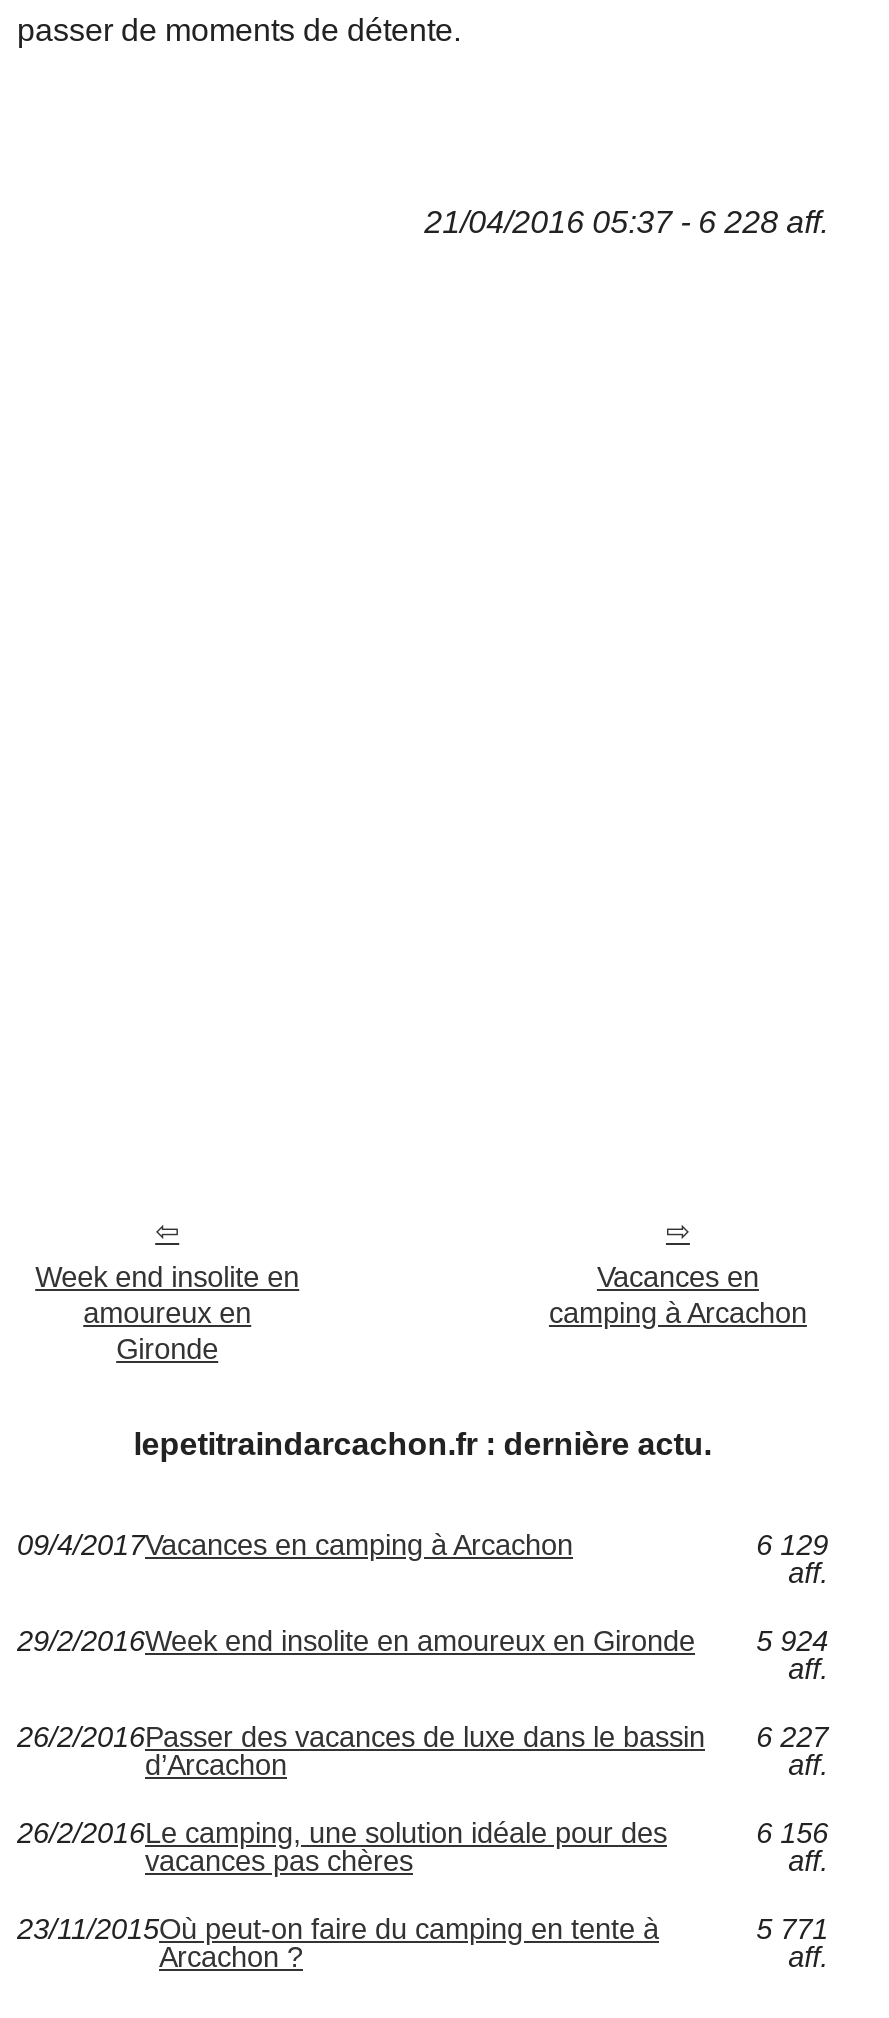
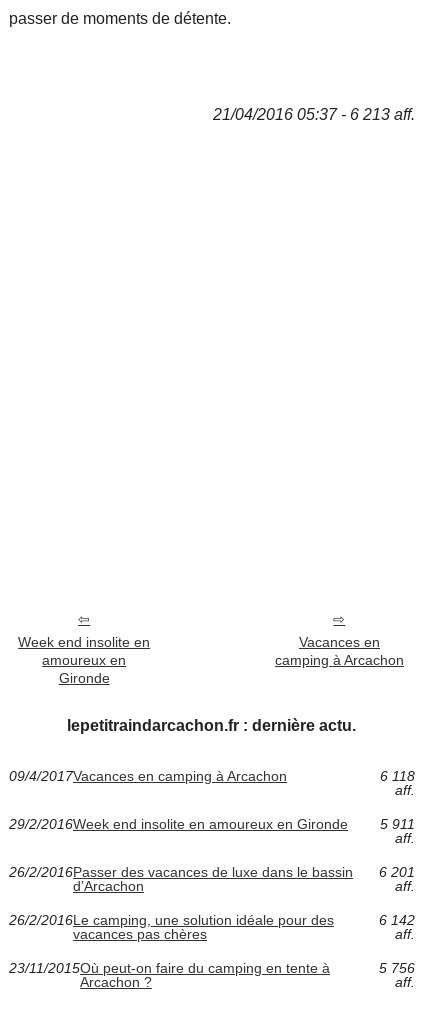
- 21/04/2016 05:37 - 6 228 aff.
+ 21/04/2016 05:37 - 6 213 aff.

- 6 129
+ 6 118

- 29/2/2016Week end insolite en amoureux en Gironde 5 924
+ 29/2/2016Week end insolite en amoureux en Gironde 5 911

- 26/2/2016Passer des vacances de luxe dans le bassin 6 227
+ 26/2/2016Passer des vacances de luxe dans le bassin 6 201

- 6 156
+ 6 142

- 5 771
+ 5 756
